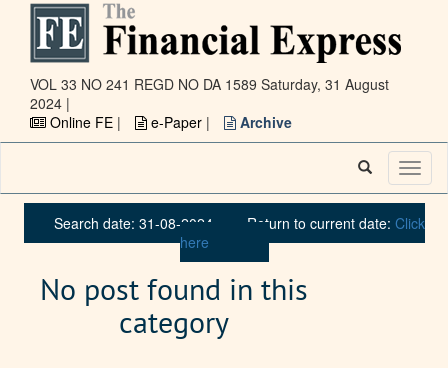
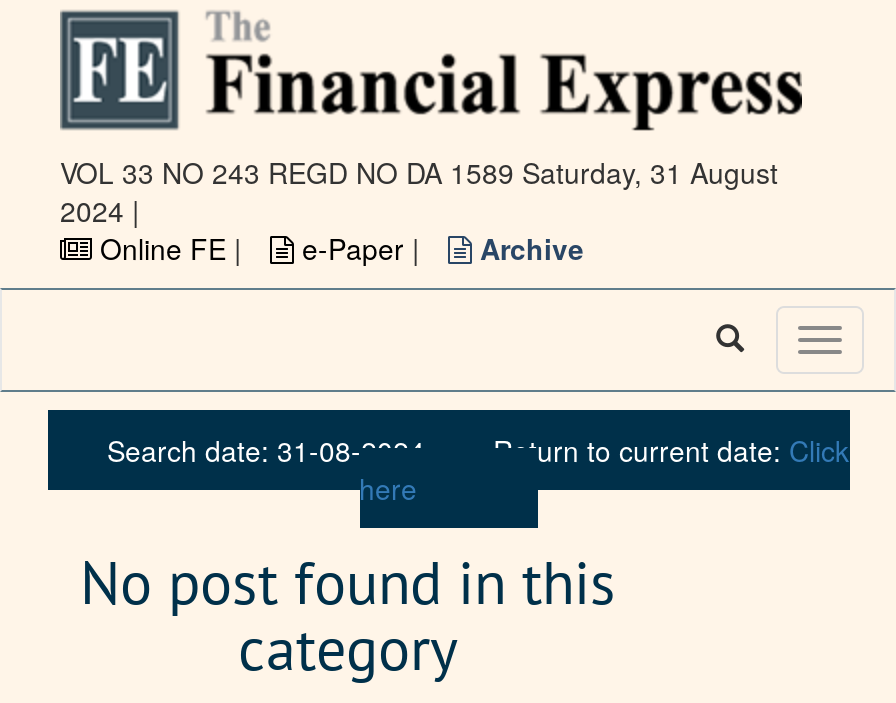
- VOL 33 NO 241 REGD NO DA 1589 Saturday, 31 August
+ VOL 33 NO 243 REGD NO DA 1589 Saturday, 31 August
